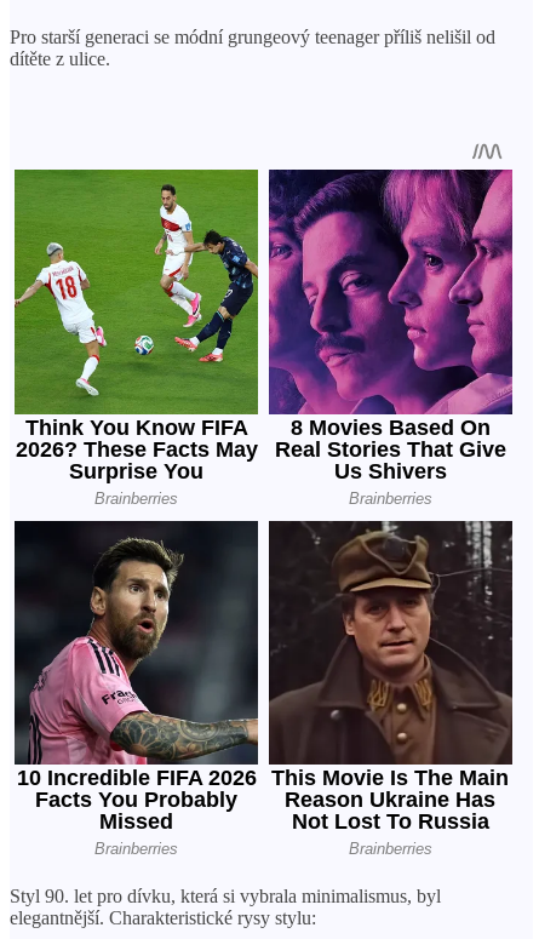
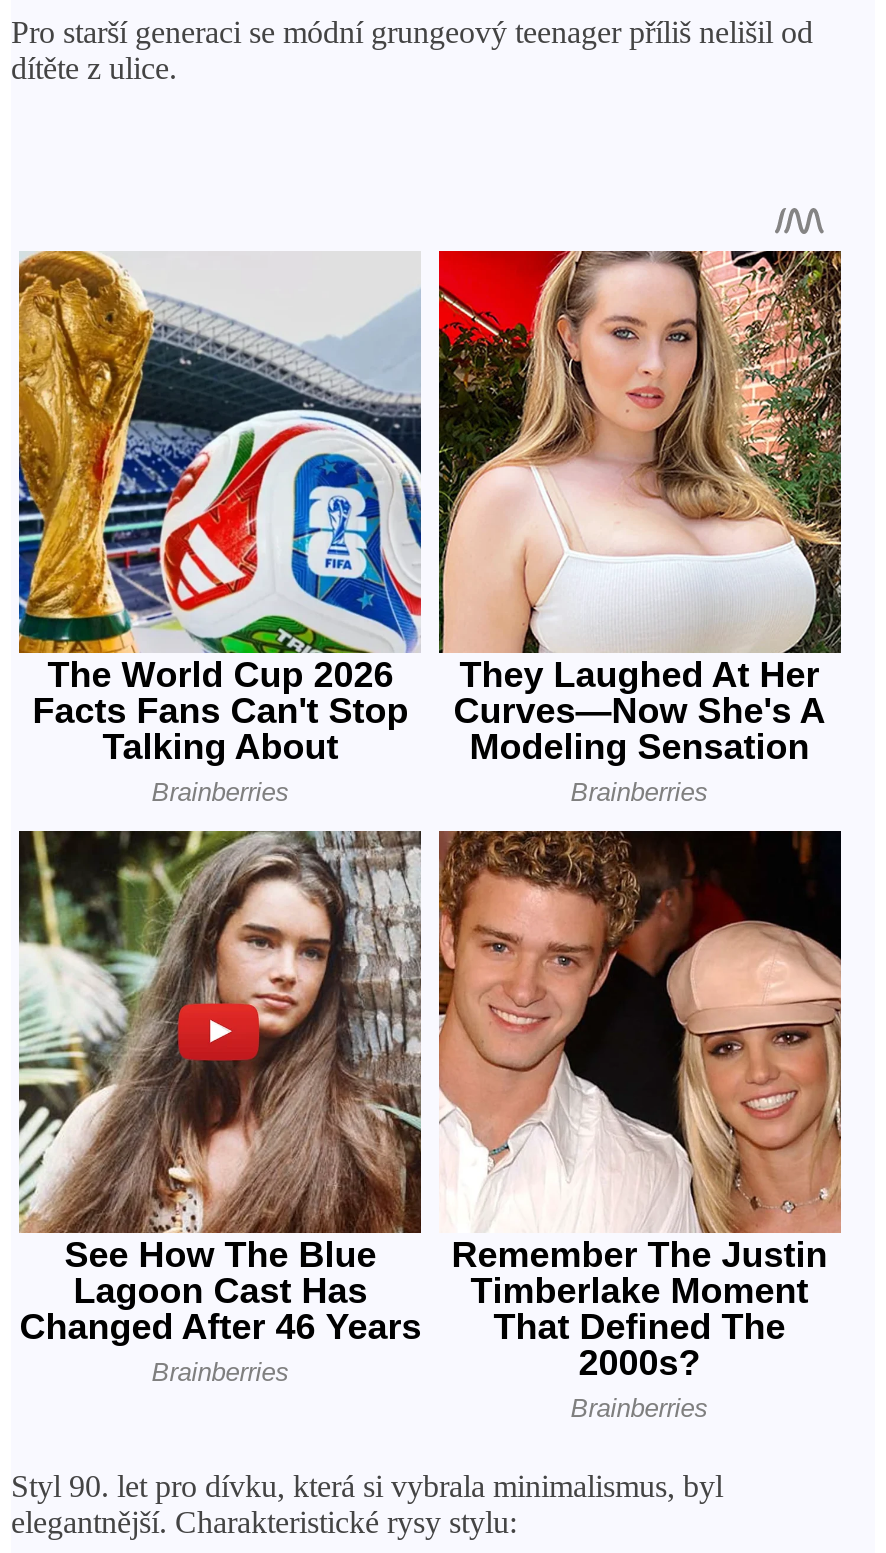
- [image]
+ [image]

- [image]
+ [image]

- [image]
+ [image]

- [image]
+ [image]
